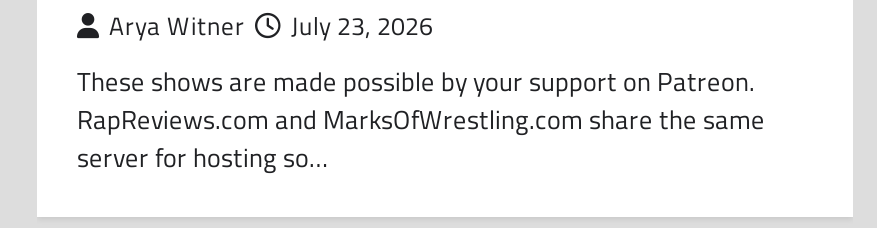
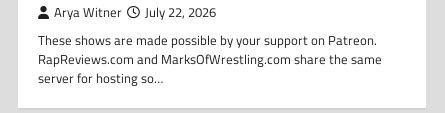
- Arya Witner July 23, 2026
+ Arya Witner July 22, 2026
